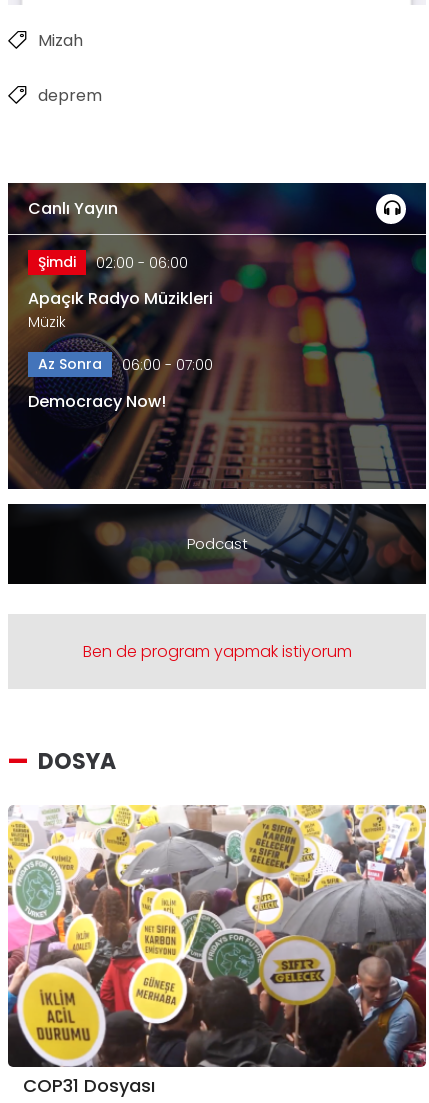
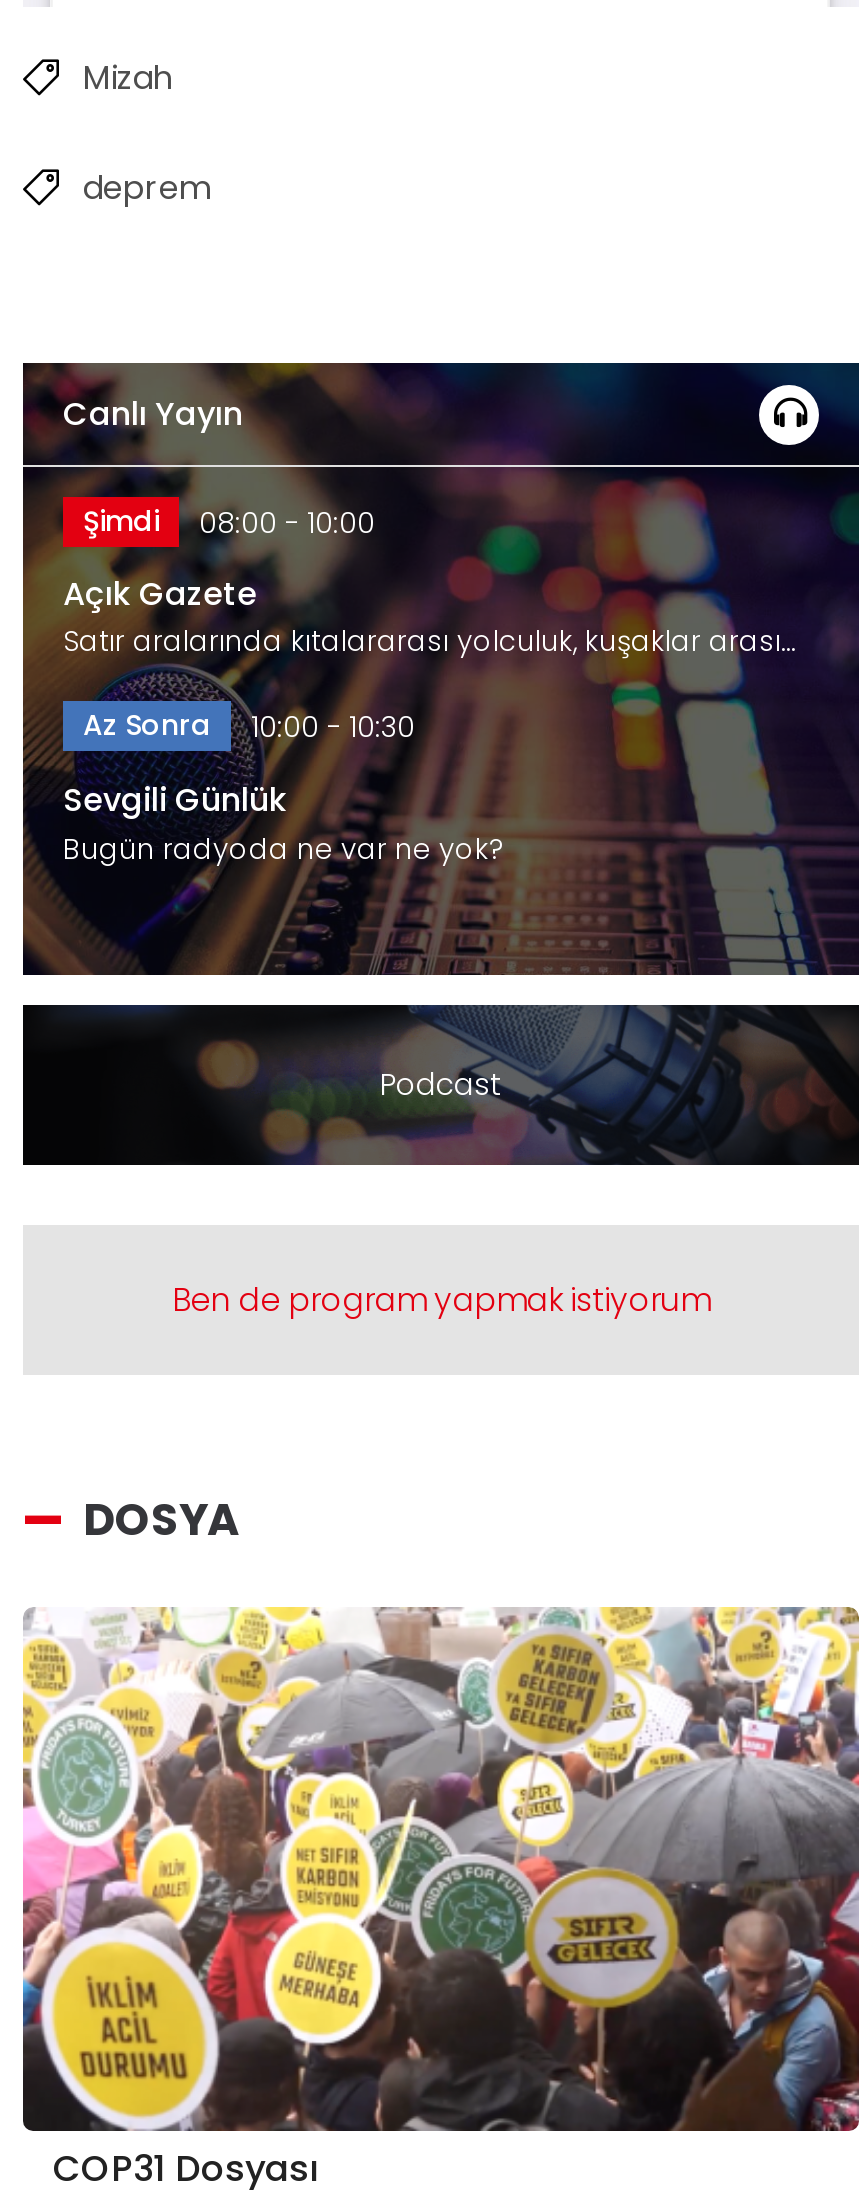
- Şimdi 02:00 - 06:00
+ Şimdi 08:00 - 10:00

- Apaçık Radyo Müzikleri
- Müzik
+ Açık Gazete
+ Satır aralarında kıtalararası yolculuk, kuşaklar arası…

- Az Sonra 06:00 - 07:00
+ Az Sonra 10:00 - 10:30

- Democracy Now!
+ Sevgili Günlük
+ Bugün radyoda ne var ne yok?
